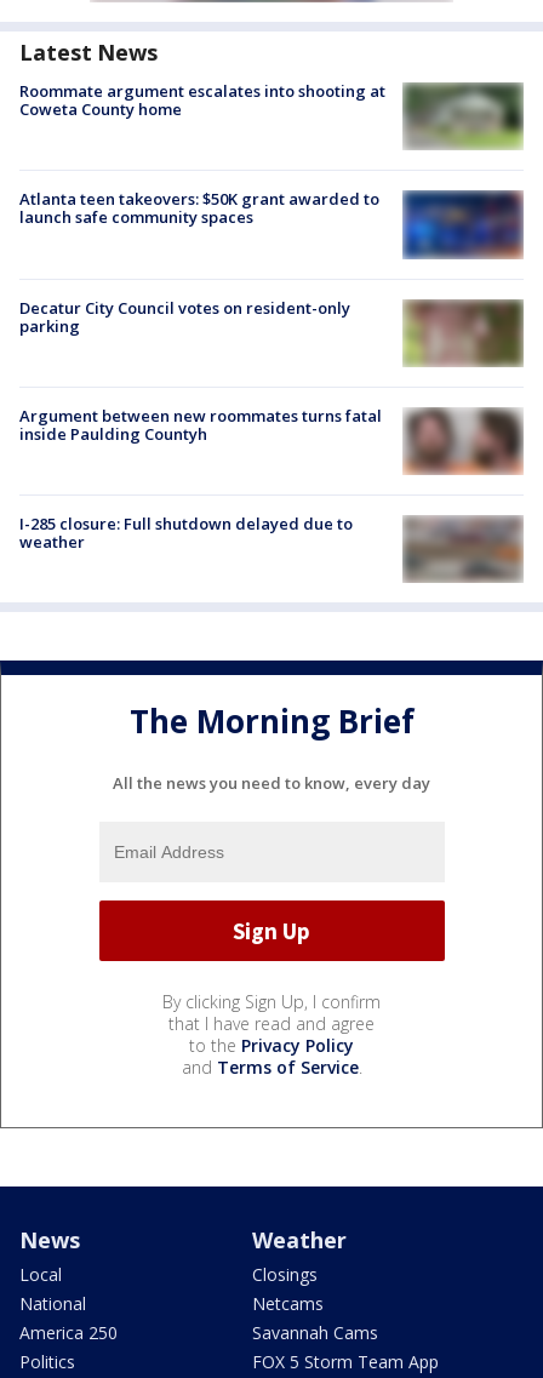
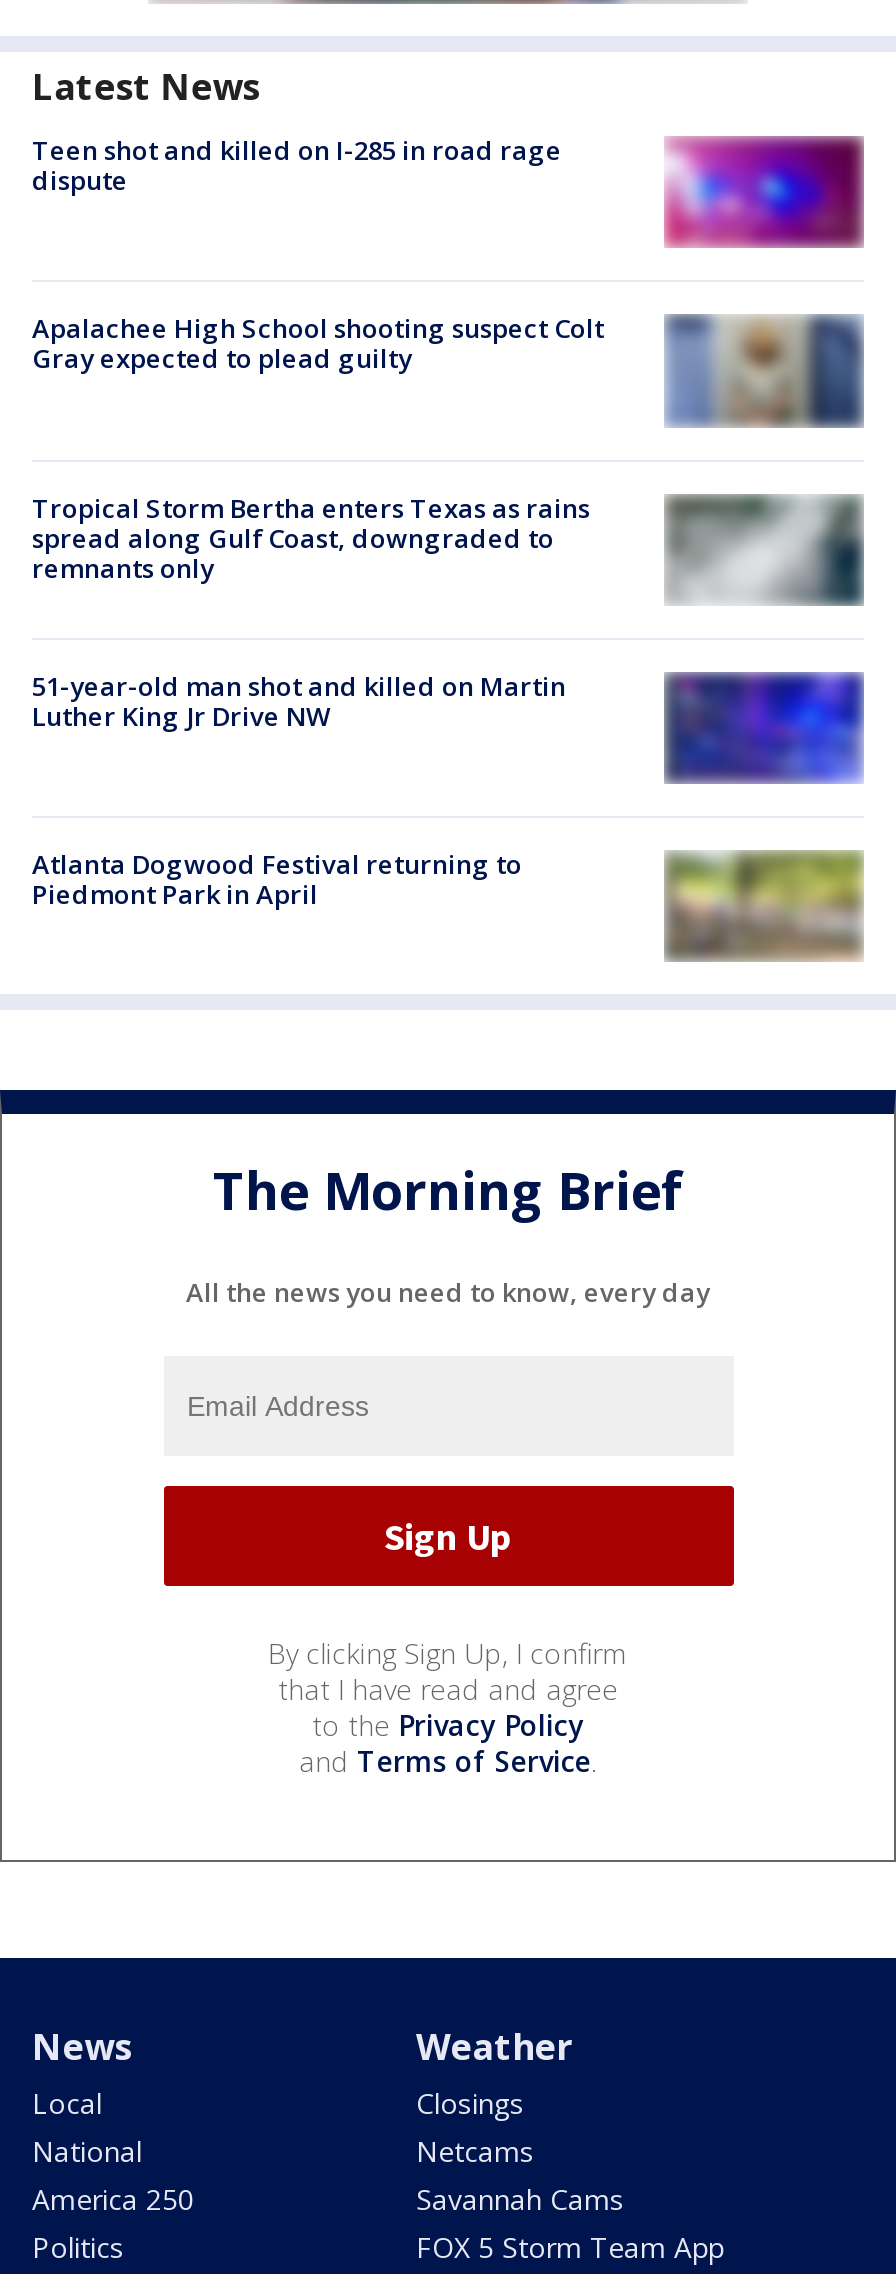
- Roommate argument escalates into shooting at
- Coweta County home
+ Teen shot and killed on I-285 in road rage
+ dispute

- [image]
+ [image]

- [image]
- Atlanta teen takeovers: $50K grant awarded to
- launch safe community spaces
+ [image]
+ Apalachee High School shooting suspect Colt
+ Gray expected to plead guilty

- Decatur City Council votes on resident-only
- parking
+ Tropical Storm Bertha enters Texas as rains
+ spread along Gulf Coast, downgraded to
+ remnants only

- [image]
+ [image]

- Argument between new roommates turns fatal
- inside Paulding Countyh
+ 51-year-old man shot and killed on Martin
+ Luther King Jr Drive NW

- [image]
+ [image]

- I-285 closure: Full shutdown delayed due to
- weather
+ Atlanta Dogwood Festival returning to
+ Piedmont Park in April

- [image]
+ [image]
